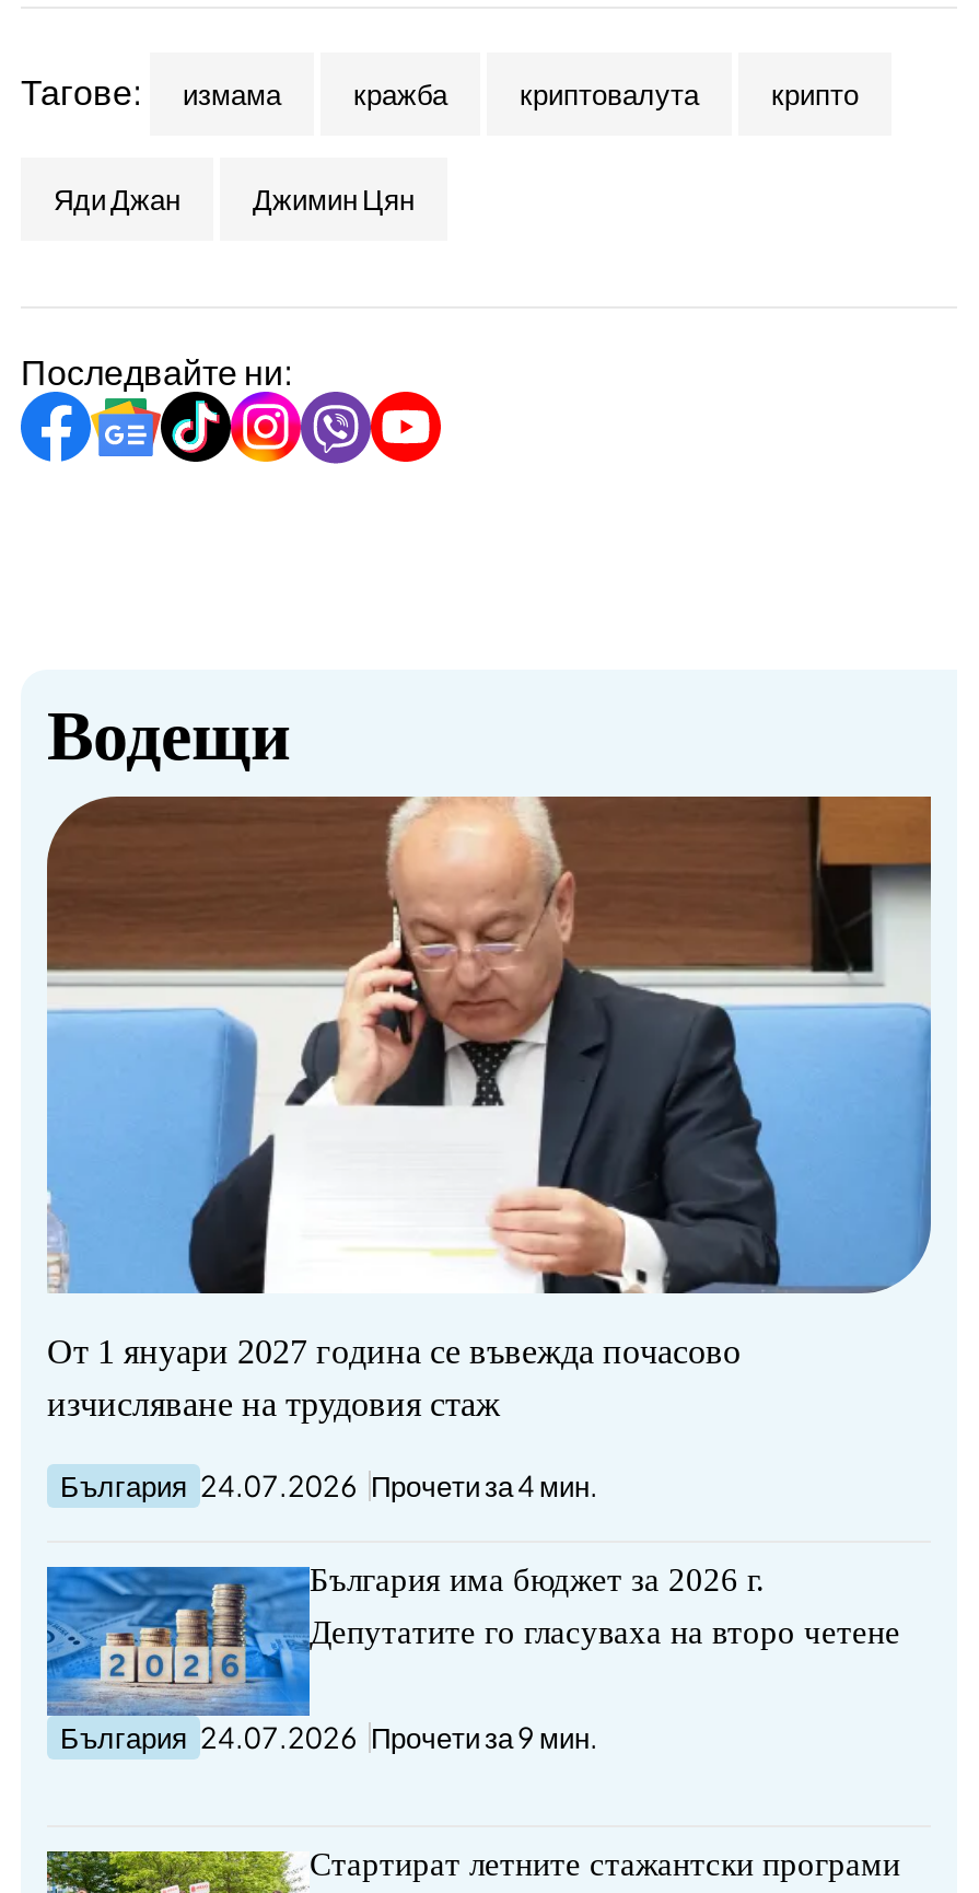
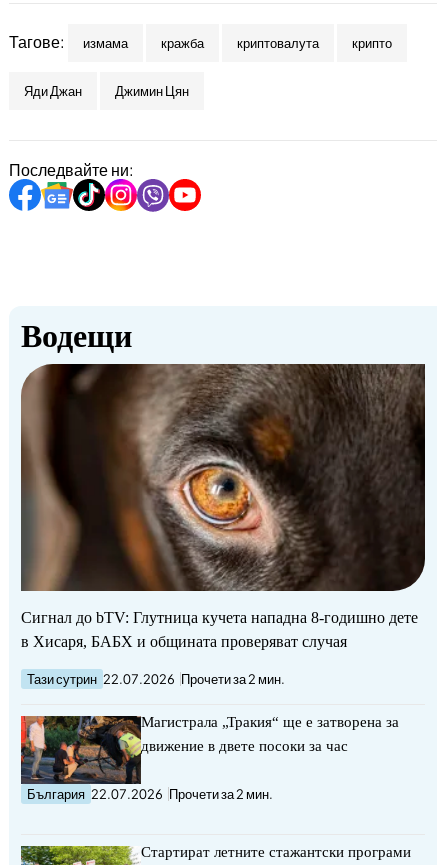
- [image]
- От 1 януари 2027 година се въвежда почасово
- изчисляване на трудовия стаж
+ [image]
+ Сигнал до bTV: Глутница кучета нападна 8-годишно дете
+ в Хисаря, БАБХ и общината проверяват случая

- България 24.07.2026 Прочети за 4 мин.
+ Тази сутрин 22.07.2026 Прочети за 2 мин.

- [image]
- България има бюджет за 2026 г.
+ [image]
+ Магистрала „Тракия“ ще е затворена за

- Депутатите го гласуваха на второ четене
+ движение в двете посоки за час

- България 24.07.2026 Прочети за 9 мин.
+ България 22.07.2026 Прочети за 2 мин.
